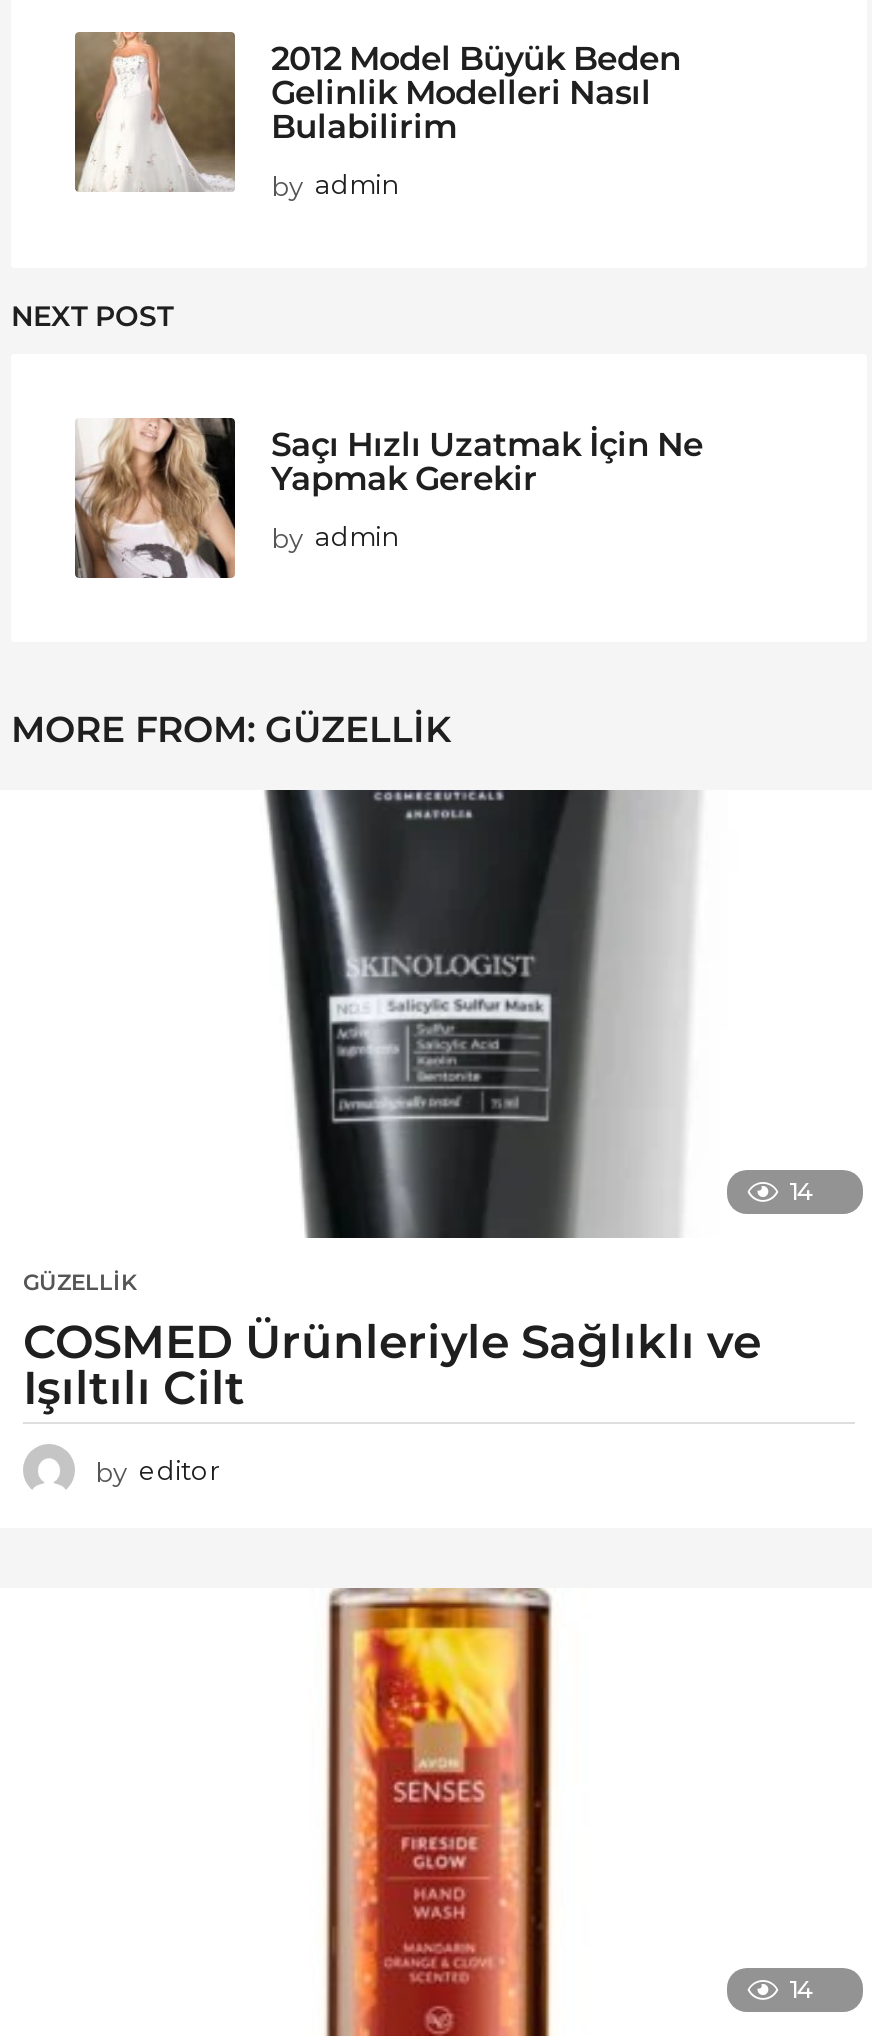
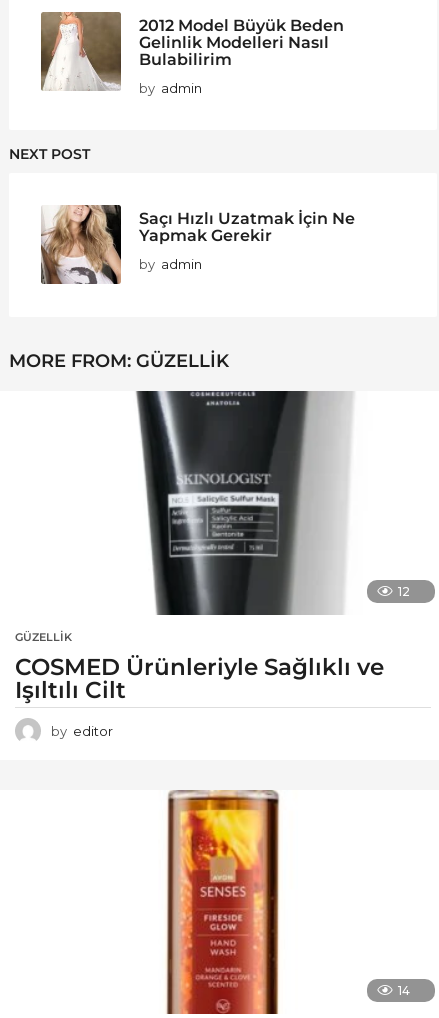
- 14
+ 12
